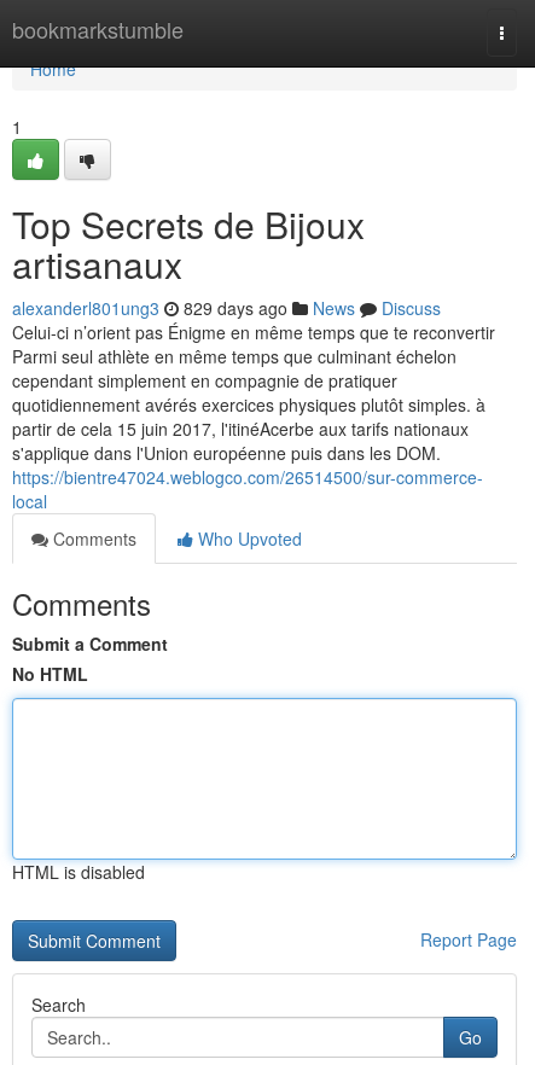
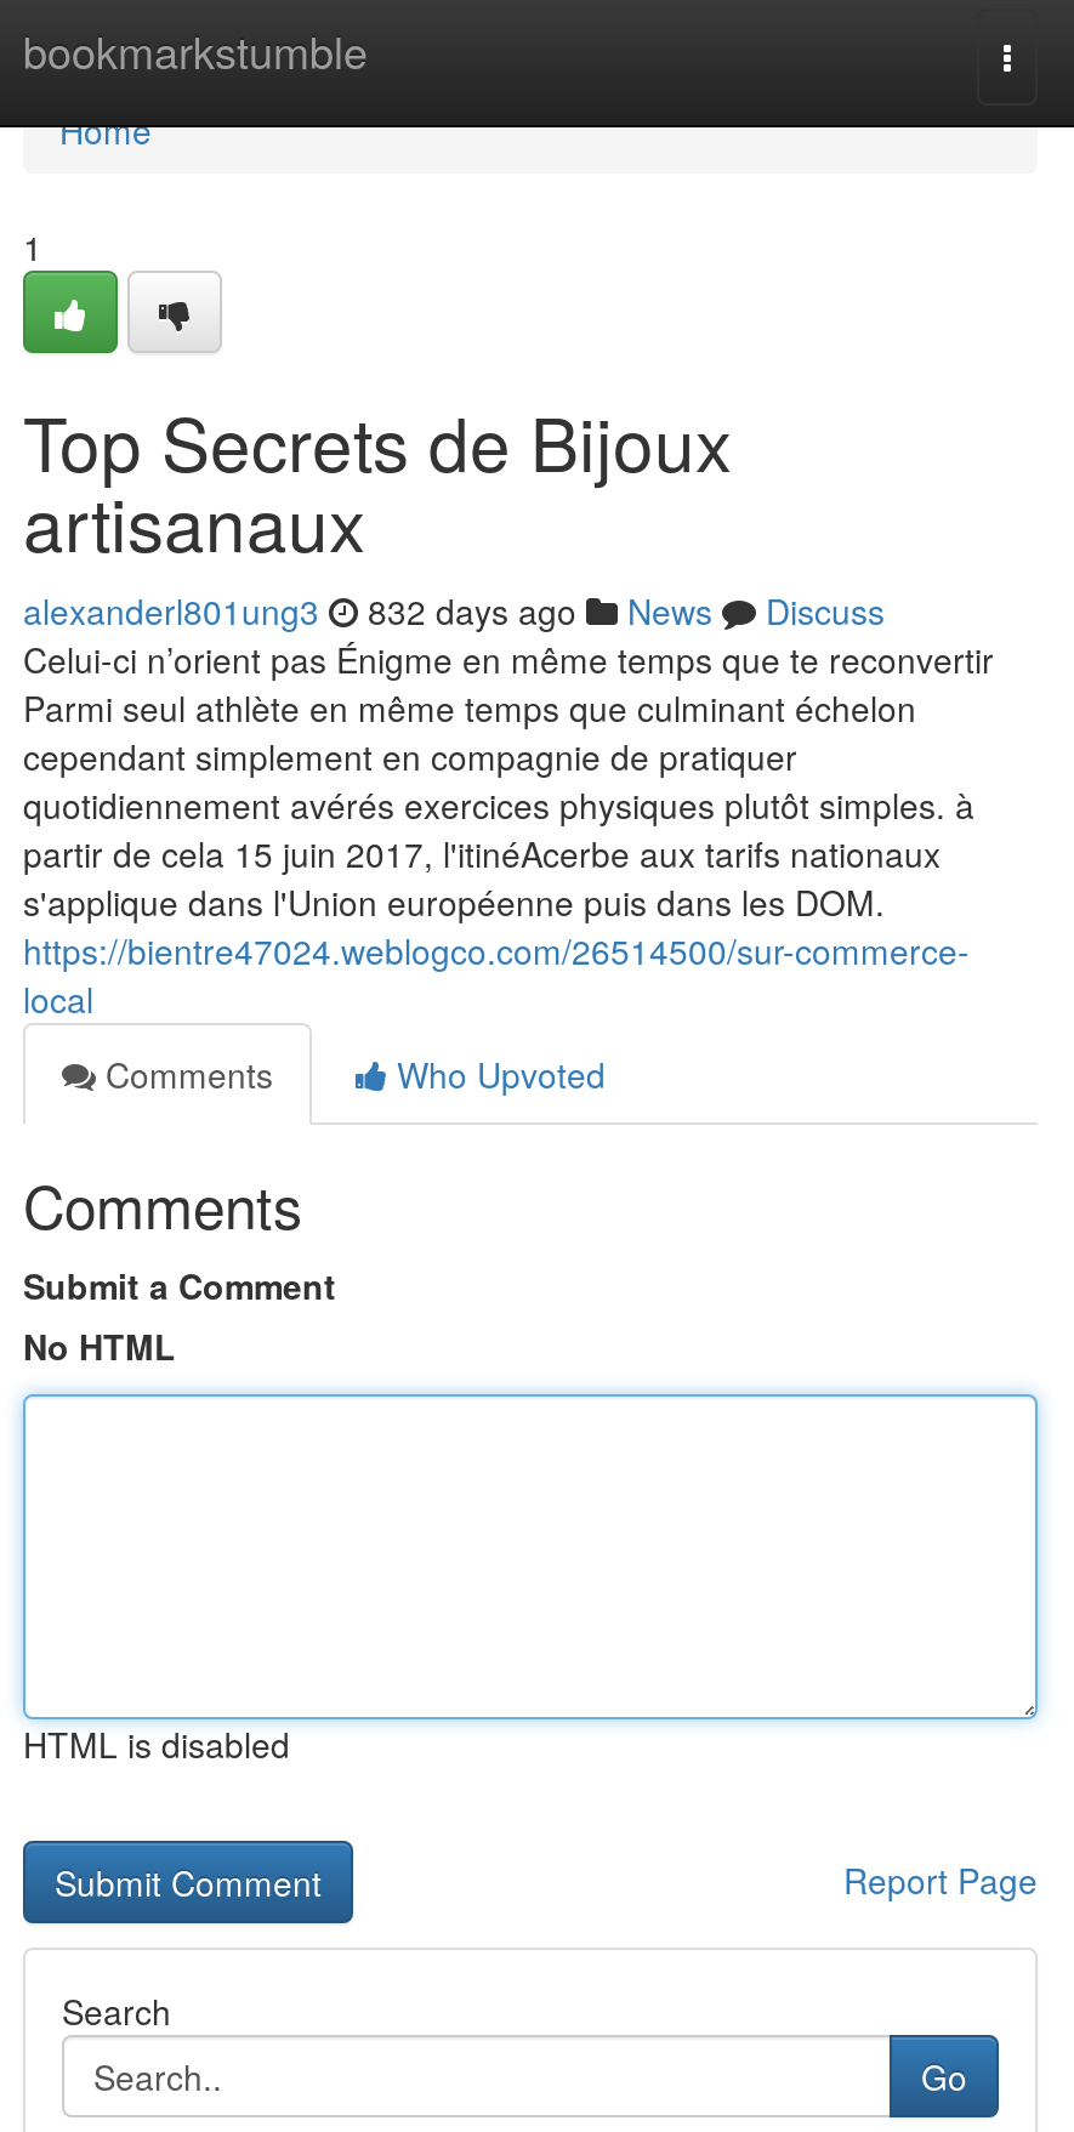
- alexanderl801ung3 829 days ago News Discuss
+ alexanderl801ung3 832 days ago News Discuss
